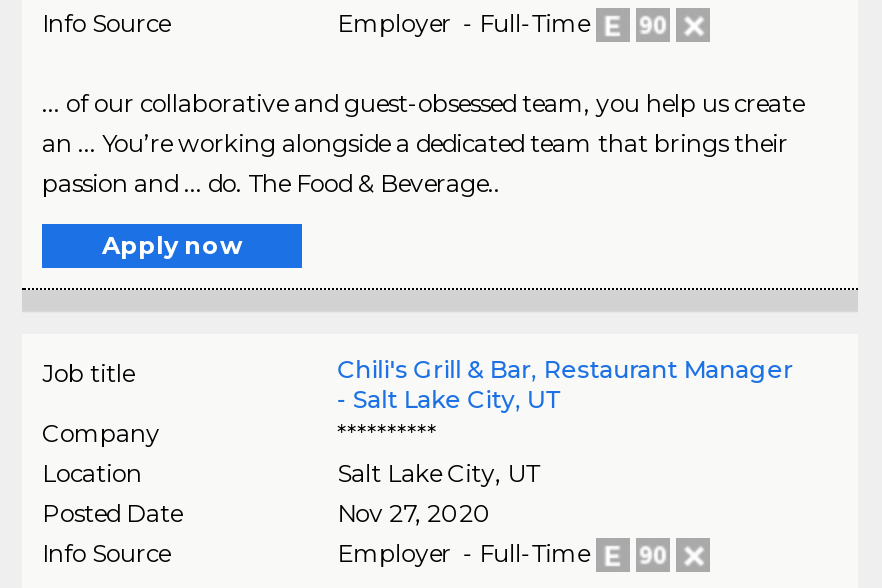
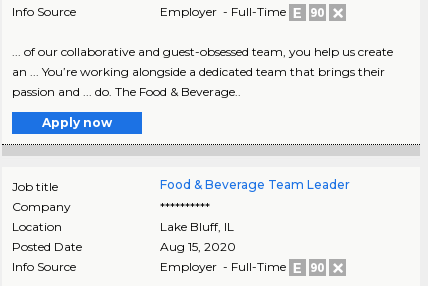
- Chili's Grill & Bar, Restaurant Manager
- - Salt Lake City, UT
+ Food & Beverage Team Leader

- Salt Lake City, UT
+ Lake Bluff, IL

- Nov 27, 2020
+ Aug 15, 2020
